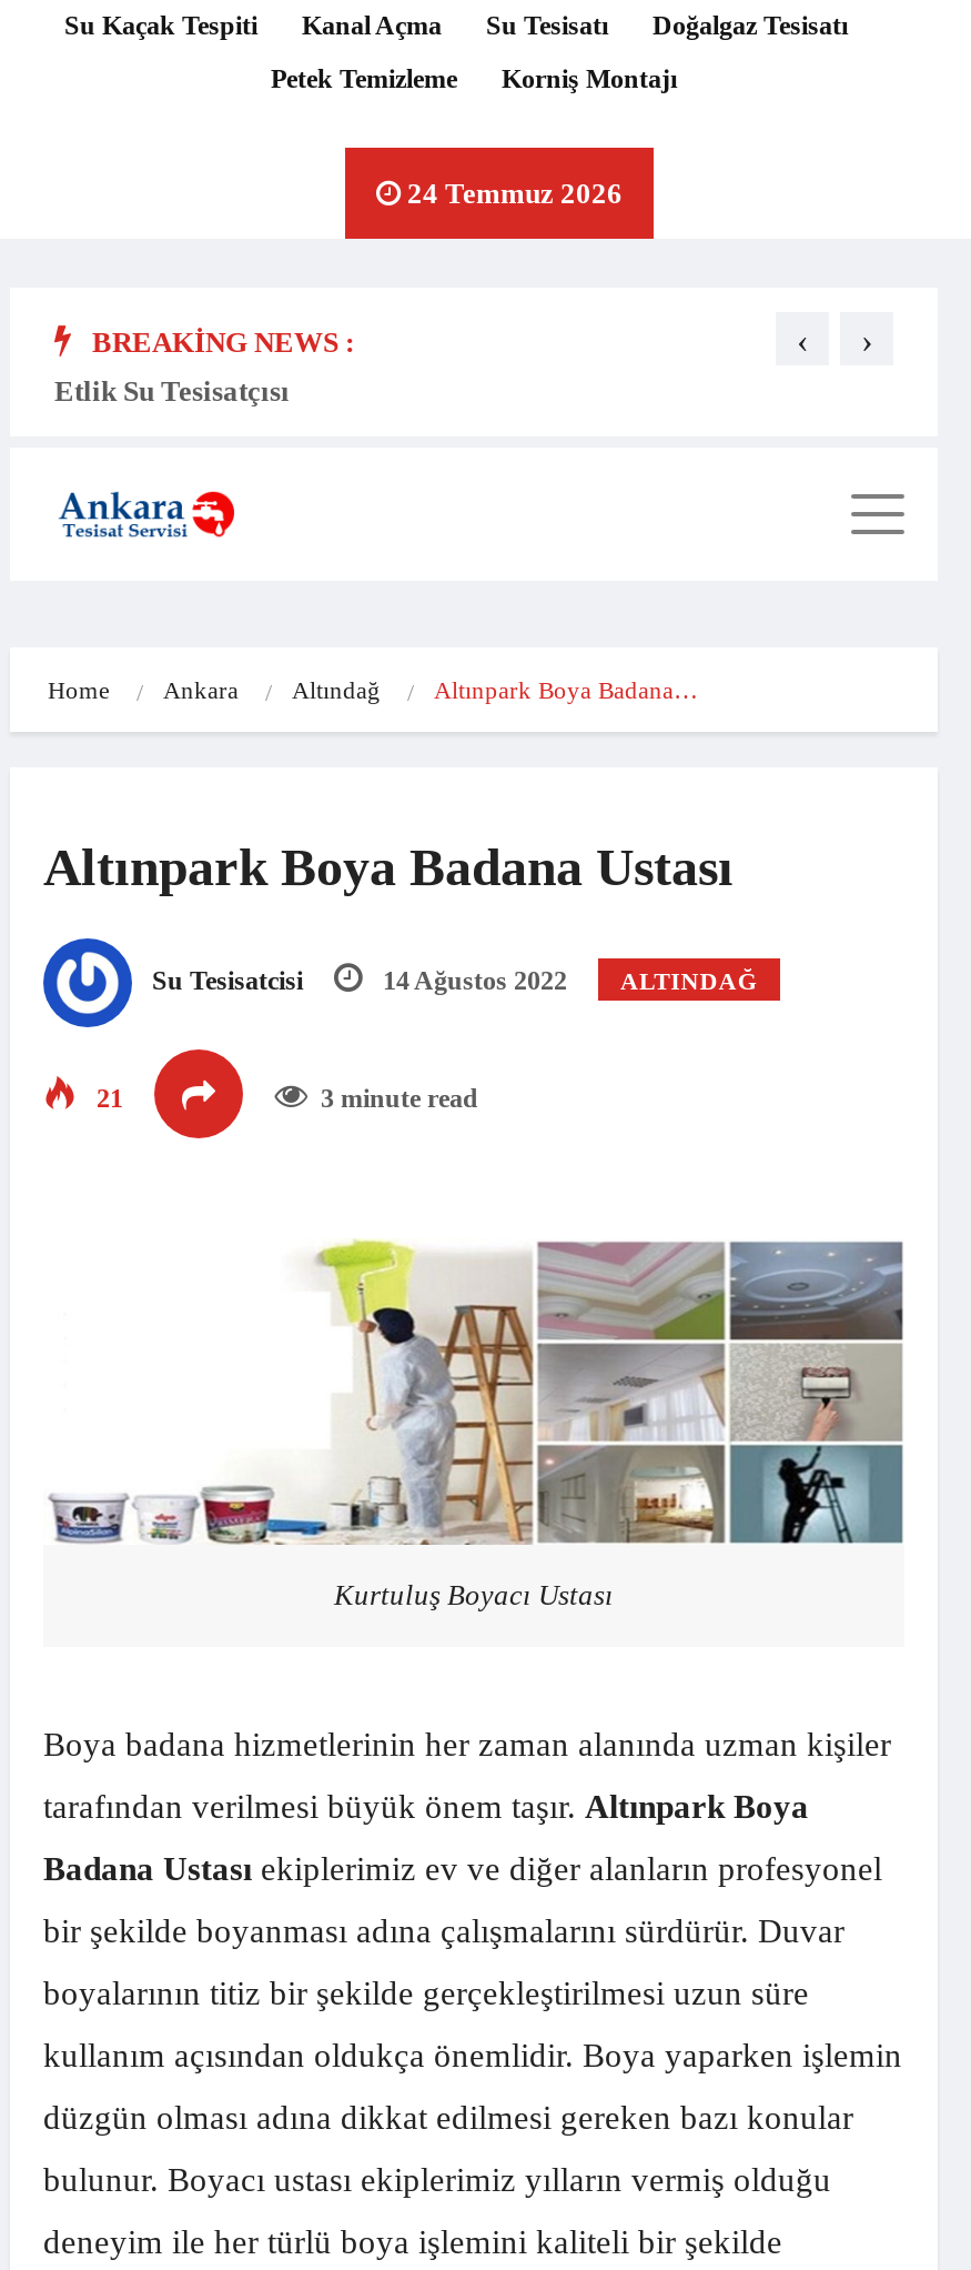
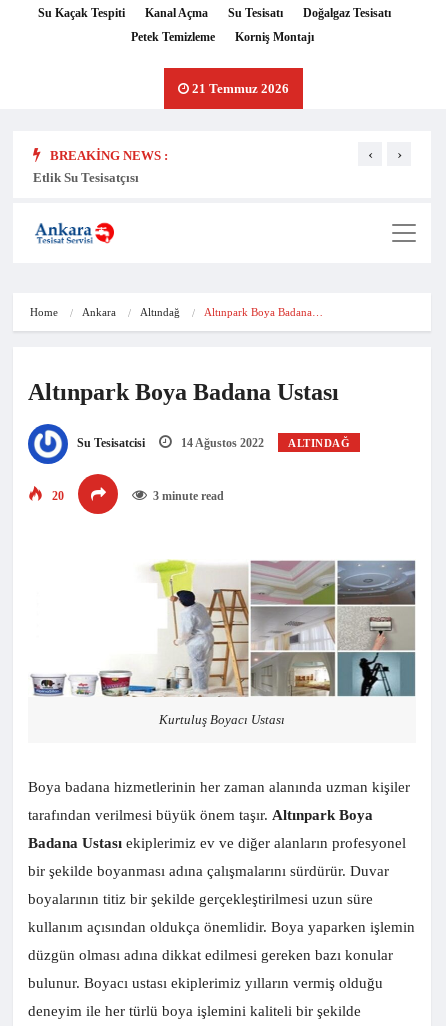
- 24 Temmuz 2026
+ 21 Temmuz 2026

- 21
+ 20
